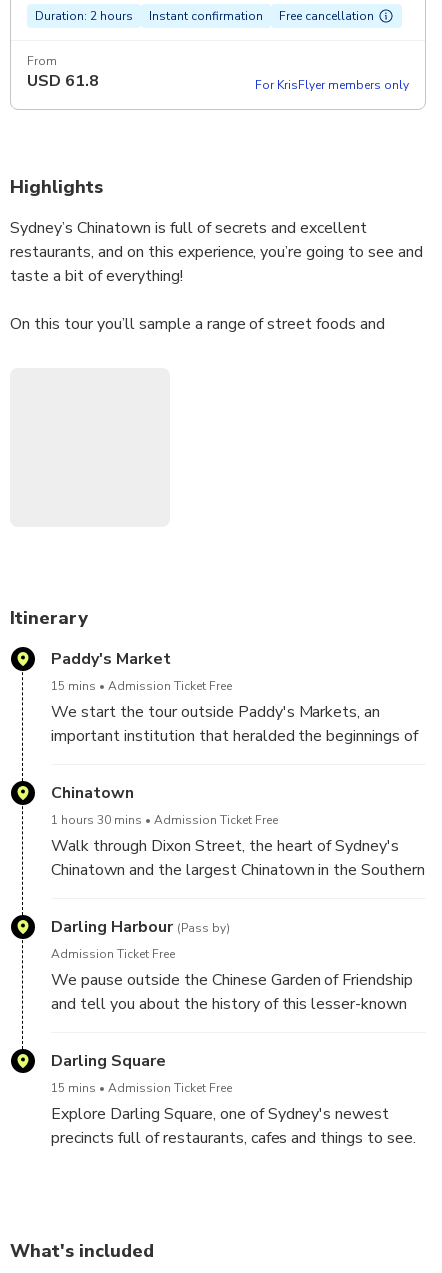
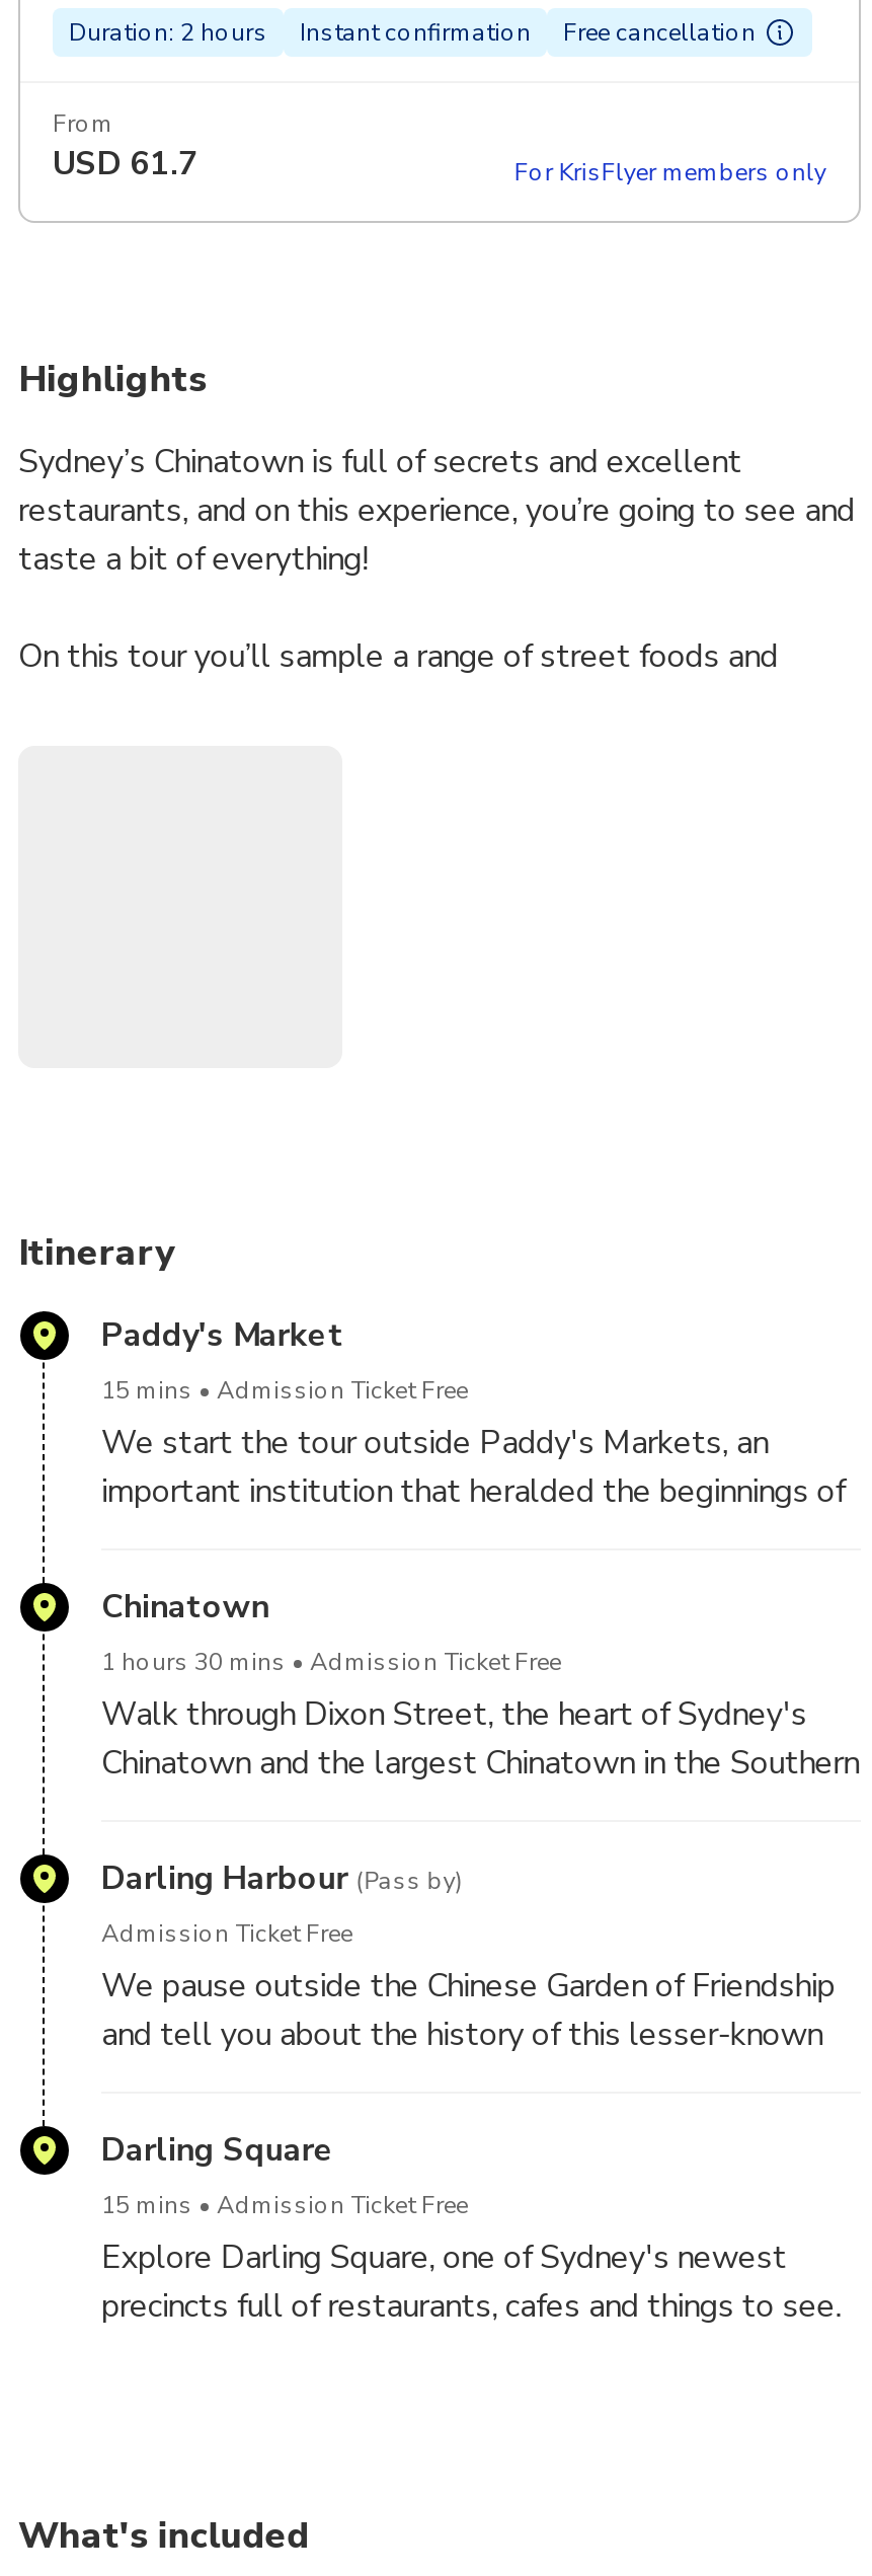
- USD 61.8
+ USD 61.7
